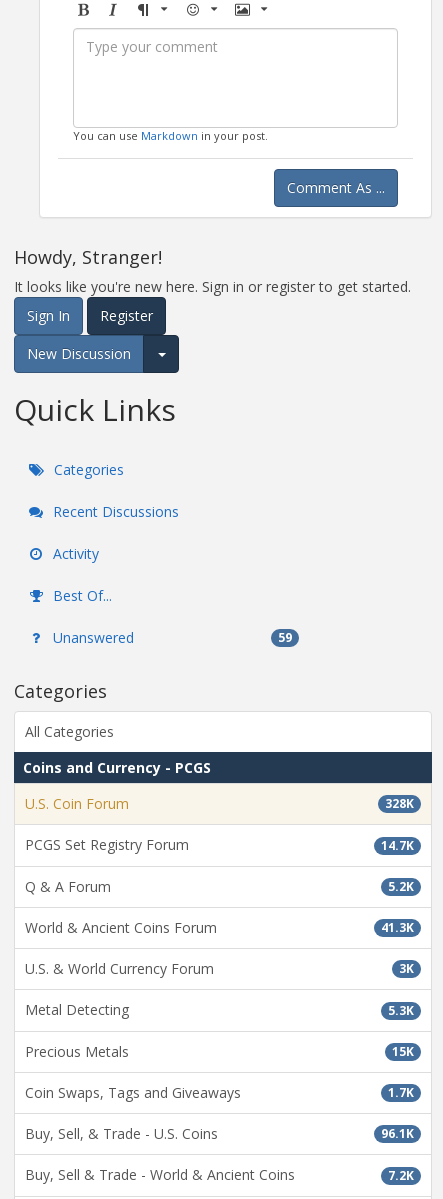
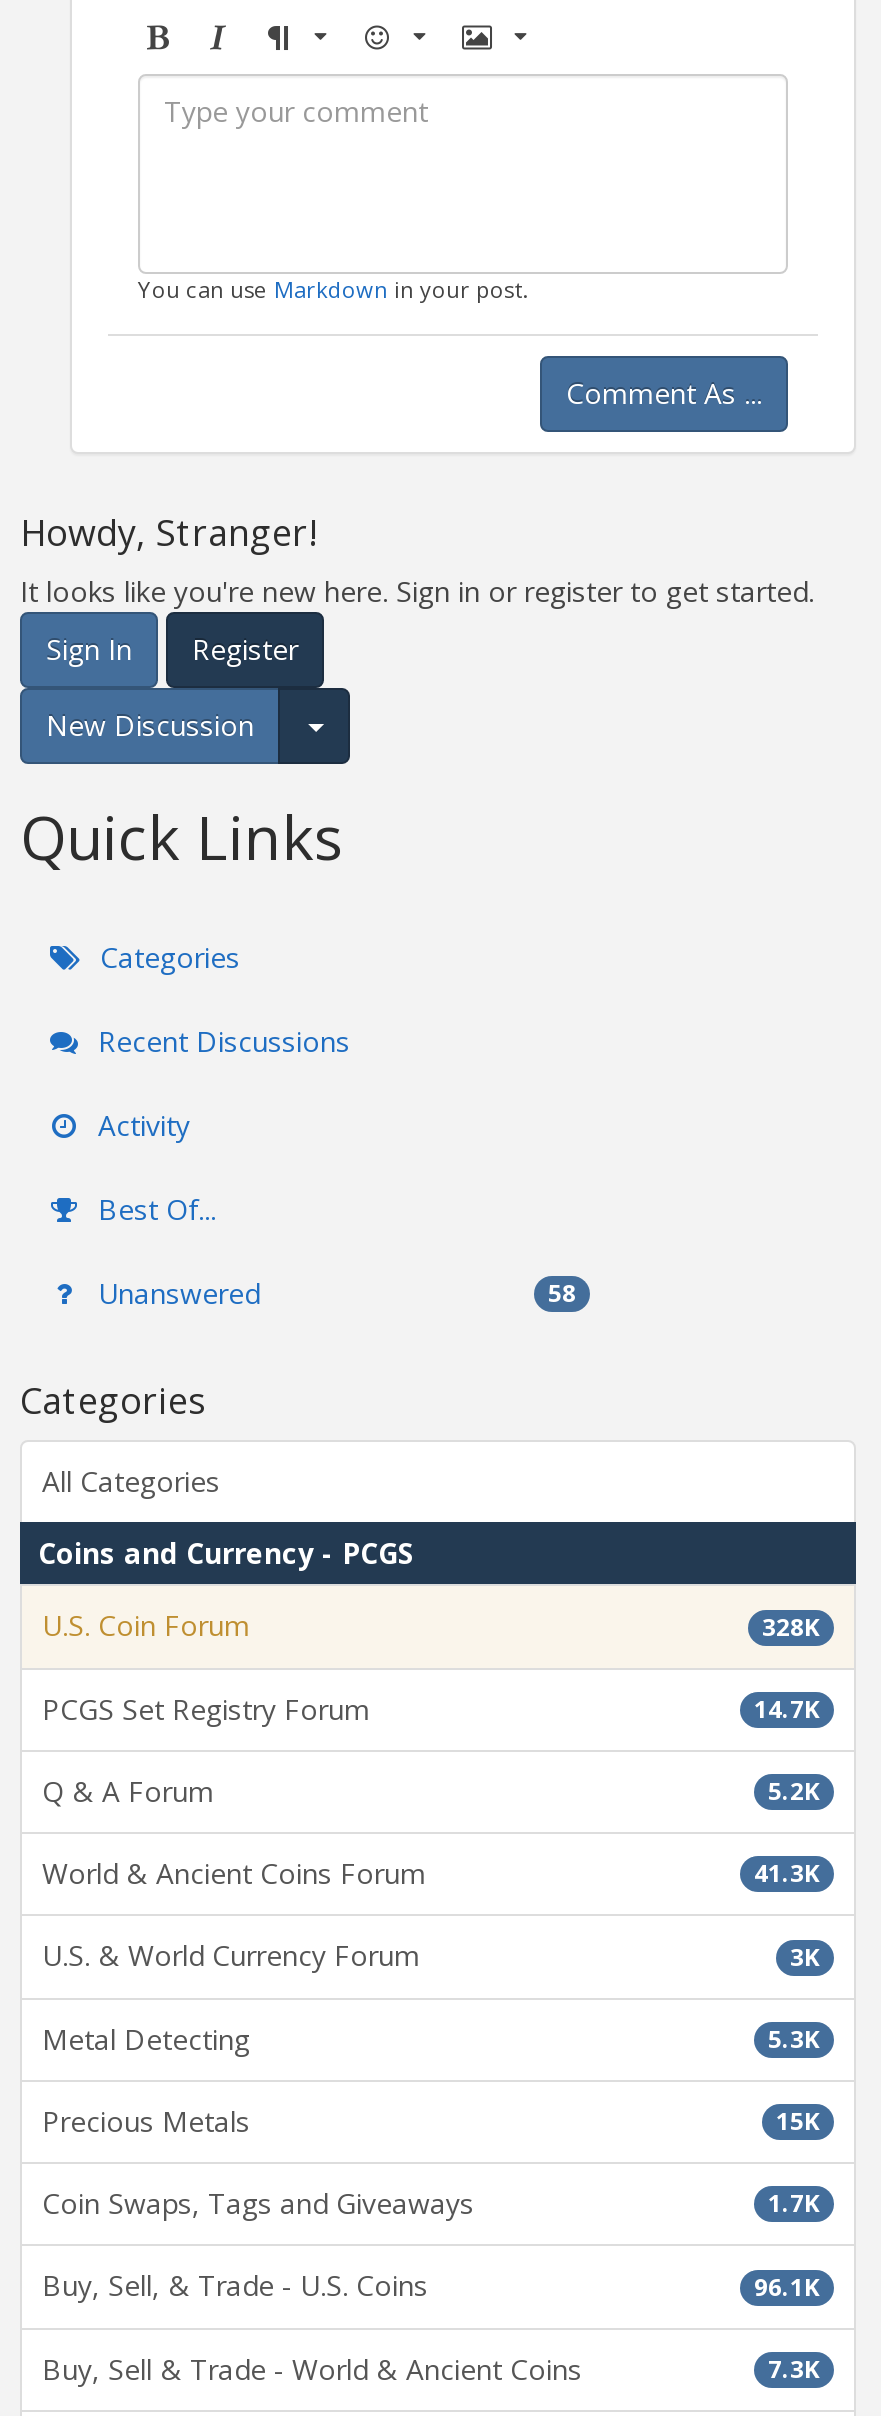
- 59
+ 58

- 7.2K
+ 7.3K
